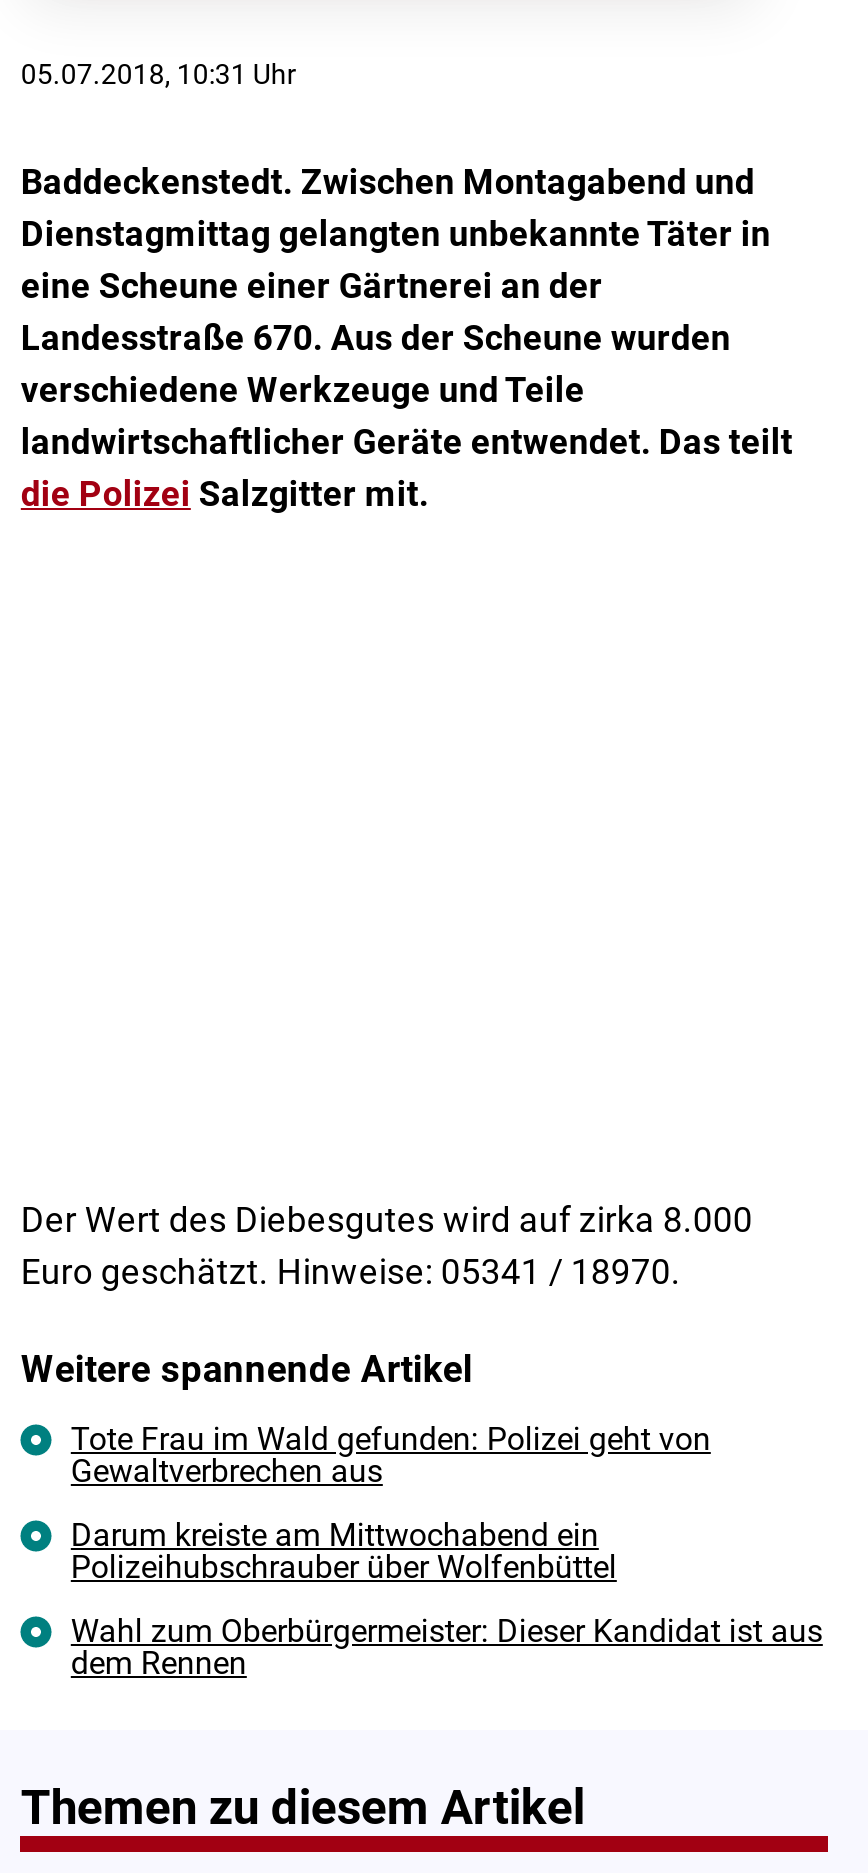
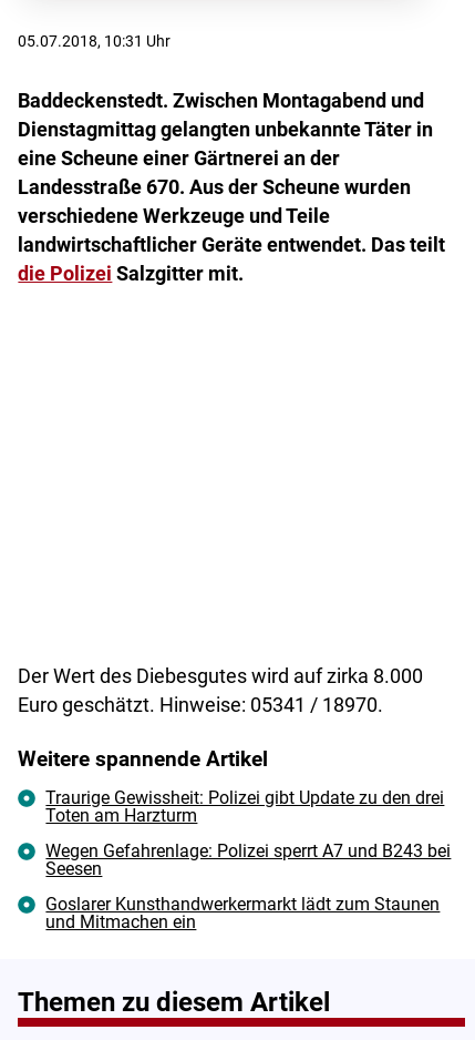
- Tote Frau im Wald gefunden: Polizei geht von
- Gewaltverbrechen aus
+ Traurige Gewissheit: Polizei gibt Update zu den drei
+ Toten am Harzturm

- Darum kreiste am Mittwochabend ein
- Polizeihubschrauber über Wolfenbüttel
+ Wegen Gefahrenlage: Polizei sperrt A7 und B243 bei
+ Seesen

- Wahl zum Oberbürgermeister: Dieser Kandidat ist aus
- dem Rennen
+ Goslarer Kunsthandwerkermarkt lädt zum Staunen
+ und Mitmachen ein
